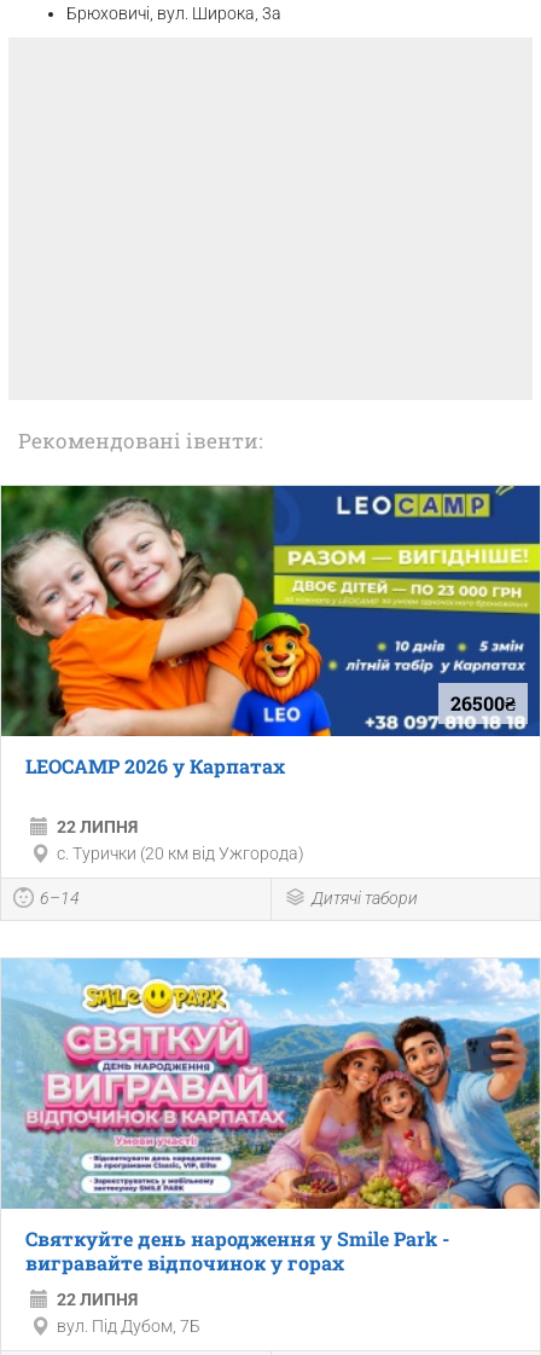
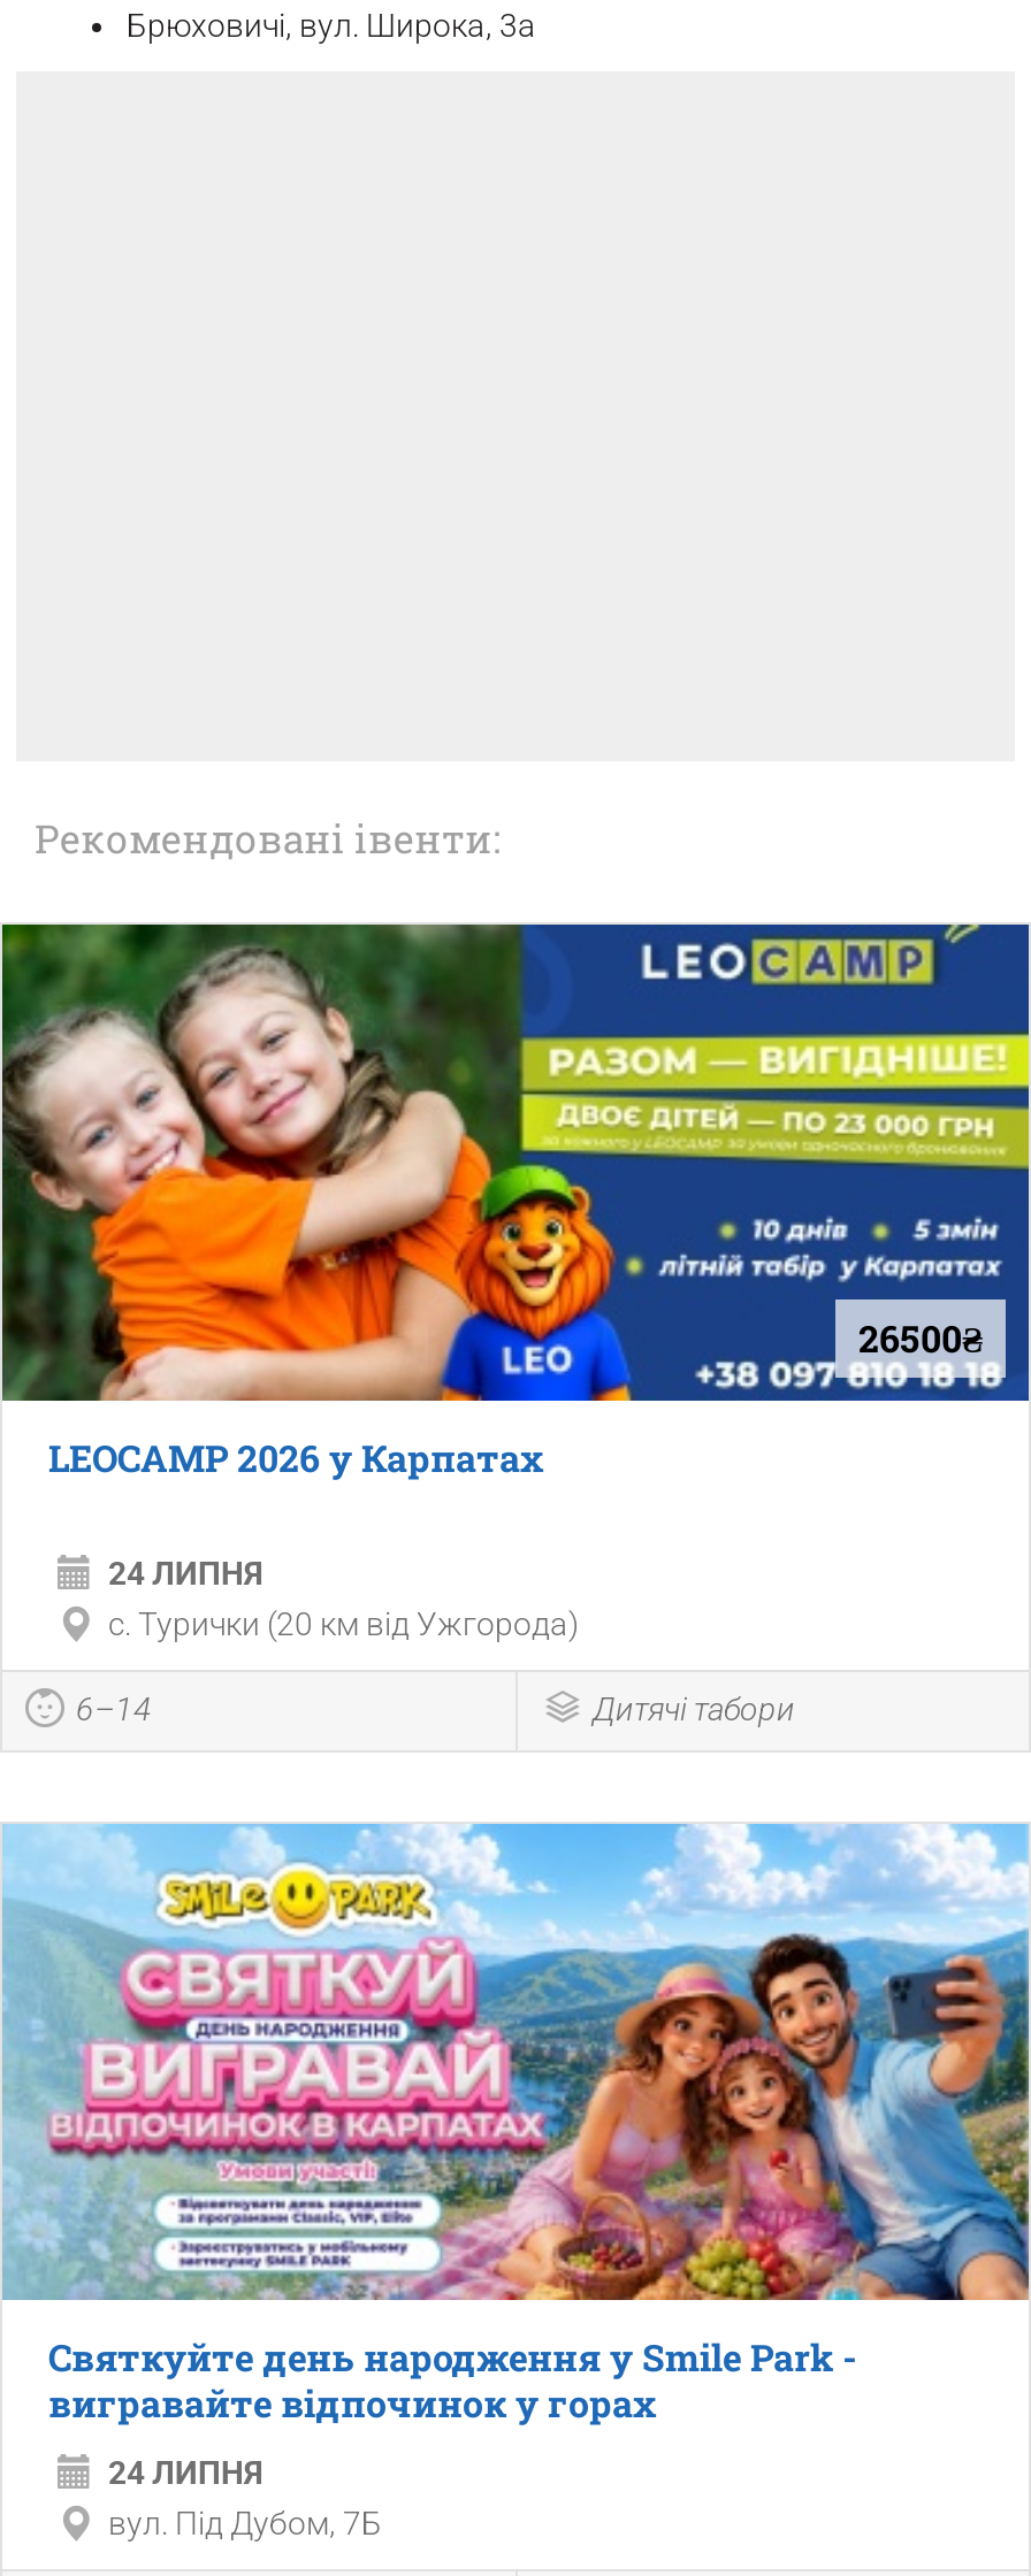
- 22 ЛИПНЯ
+ 24 ЛИПНЯ

- 22 ЛИПНЯ
+ 24 ЛИПНЯ
